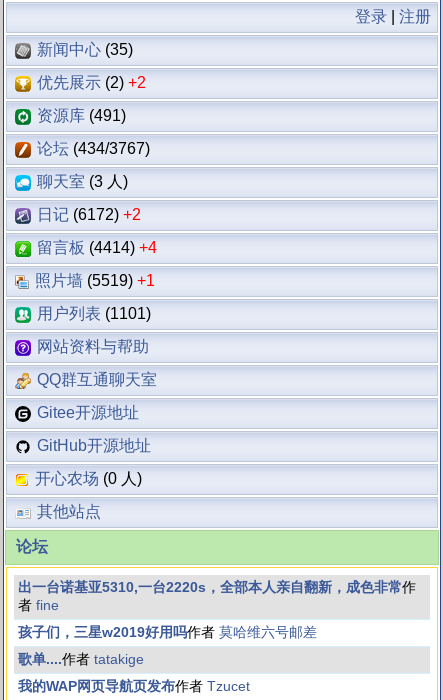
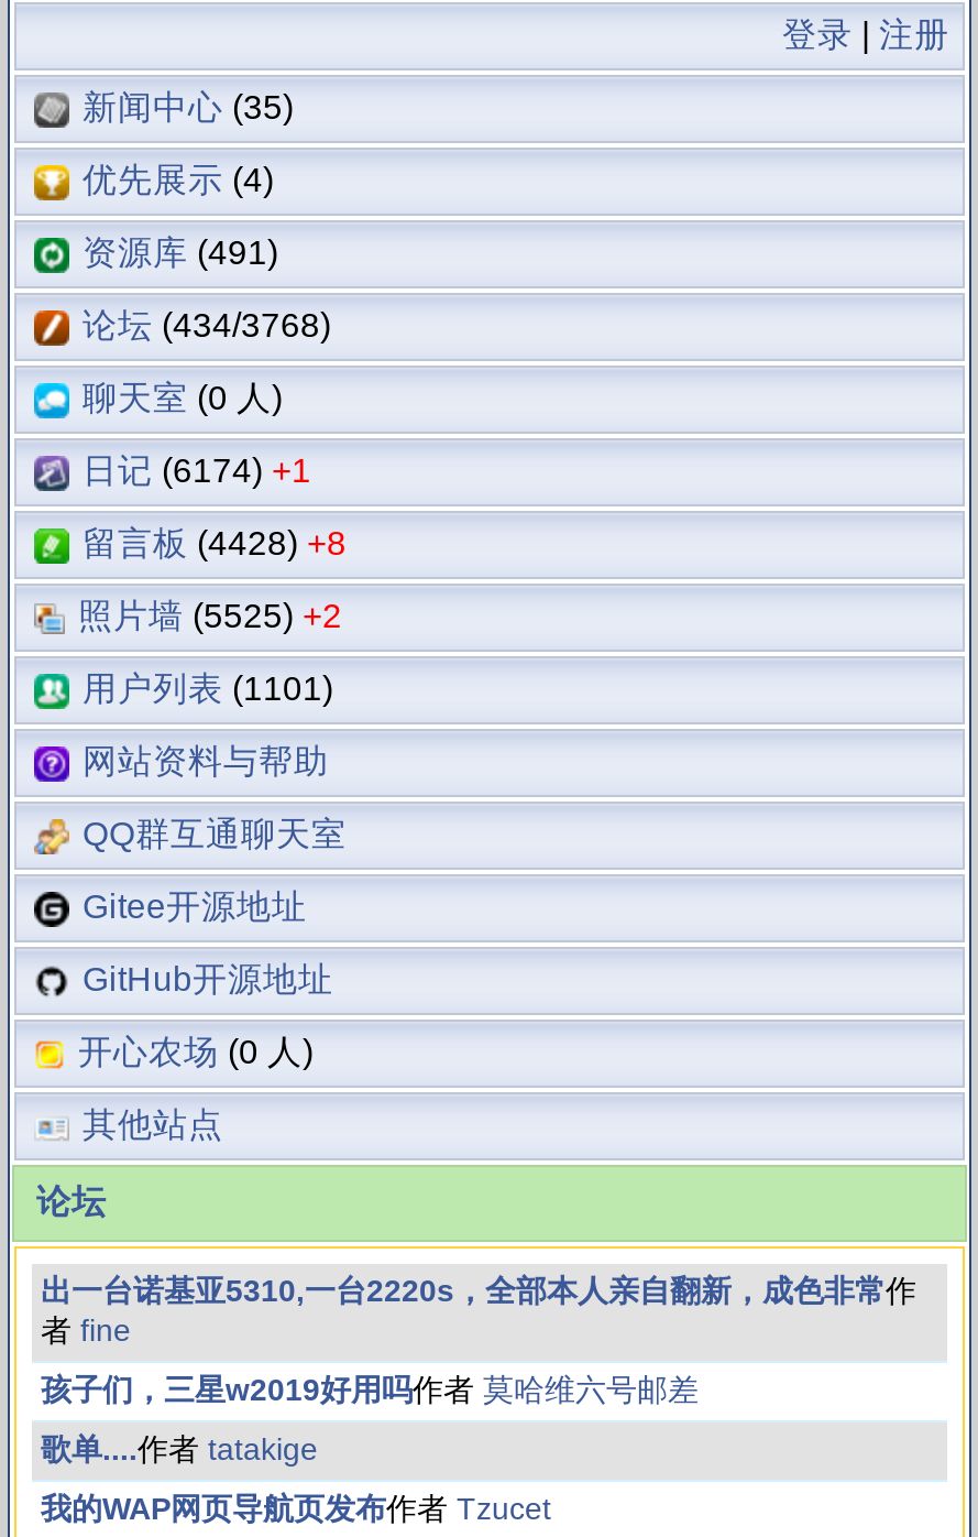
- 优先展示(2) +2
+ 优先展示(4)

- 论坛(434/3767)
+ 论坛(434/3768)

- 聊天室(3 人)
+ 聊天室(0 人)

- 日记(6172) +2
+ 日记(6174) +1

- 留言板(4414) +4
+ 留言板(4428) +8

- 照片墙(5519) +1
+ 照片墙(5525) +2
